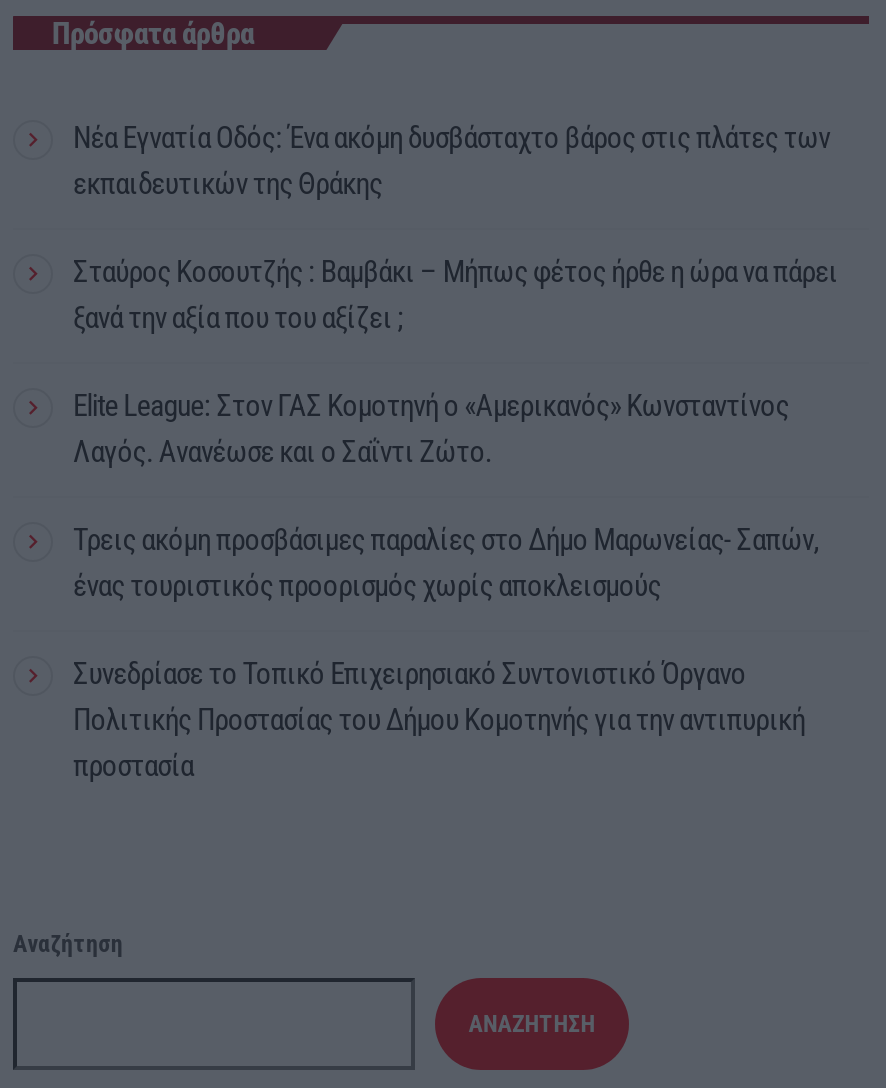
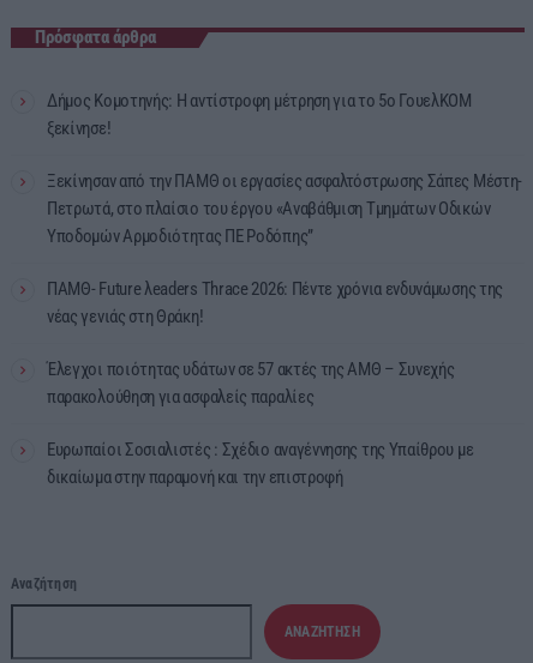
- Νέα Εγνατία Οδός: Ένα ακόμη δυσβάσταχτο βάρος στις πλάτες των
- εκπαιδευτικών της Θράκης
+ Δήμος Κομοτηνής: Η αντίστροφη μέτρηση για το 5ο ΓουελΚΟΜ
+ ξεκίνησε!

- Σταύρος Κοσουτζής : Βαμβάκι – Μήπως φέτος ήρθε η ώρα να πάρει
- ξανά την αξία που του αξίζει ;
+ Ξεκίνησαν από την ΠΑΜΘ οι εργασίες ασφαλτόστρωσης Σάπες Μέστη-
+ Πετρωτά, στο πλαίσιο του έργου «Αναβάθμιση Τμημάτων Οδικών
+ Υποδομών Αρμοδιότητας ΠΕ Ροδόπης”

- Elite League: Στον ΓΑΣ Κομοτηνή ο «Αμερικανός» Κωνσταντίνος
- Λαγός. Ανανέωσε και ο Σαΐντι Ζώτο.
+ ΠΑΜΘ- Future λeaders Thrace 2026: Πέντε χρόνια ενδυνάμωσης της
+ νέας γενιάς στη Θράκη!

- Τρεις ακόμη προσβάσιμες παραλίες στο Δήμο Μαρωνείας- Σαπών,
- ένας τουριστικός προορισμός χωρίς αποκλεισμούς
+ Έλεγχοι ποιότητας υδάτων σε 57 ακτές της ΑΜΘ – Συνεχής
+ παρακολούθηση για ασφαλείς παραλίες

- Συνεδρίασε το Τοπικό Επιχειρησιακό Συντονιστικό Όργανο
- Πολιτικής Προστασίας του Δήμου Κομοτηνής για την αντιπυρική
- προστασία
+ Ευρωπαίοι Σοσιαλιστές : Σχέδιο αναγέννησης της Υπαίθρου με
+ δικαίωμα στην παραμονή και την επιστροφή
